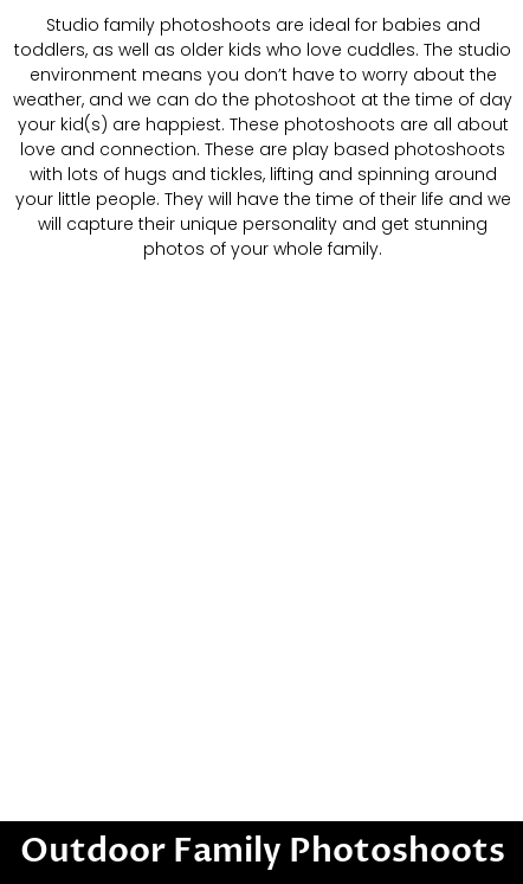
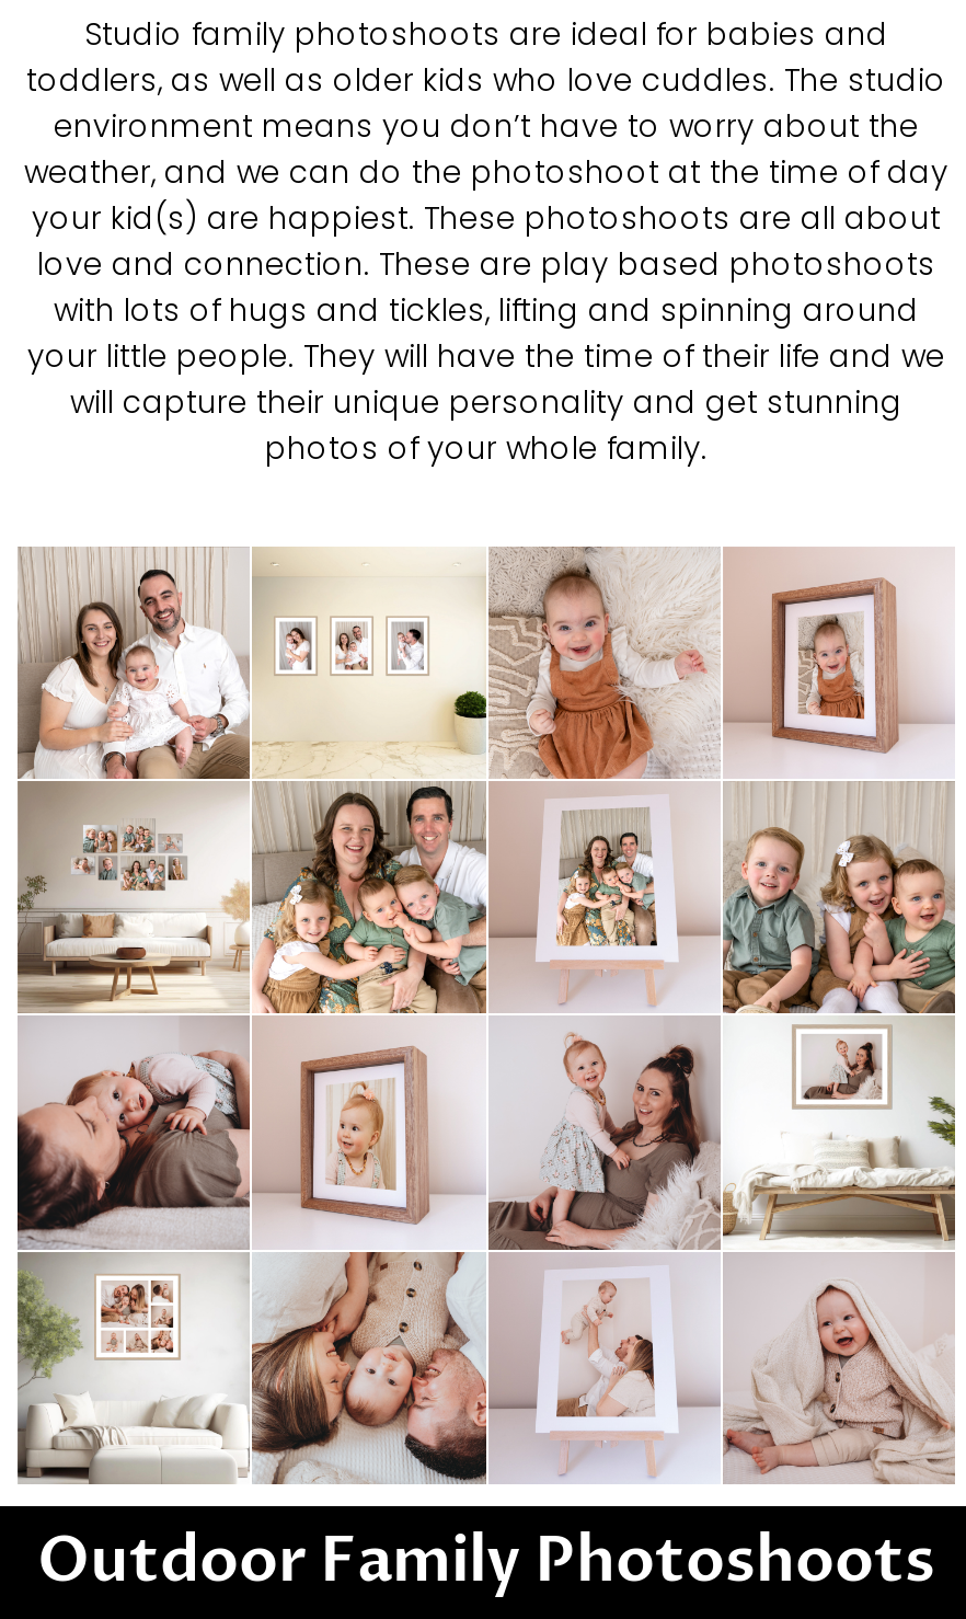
+ [image]
